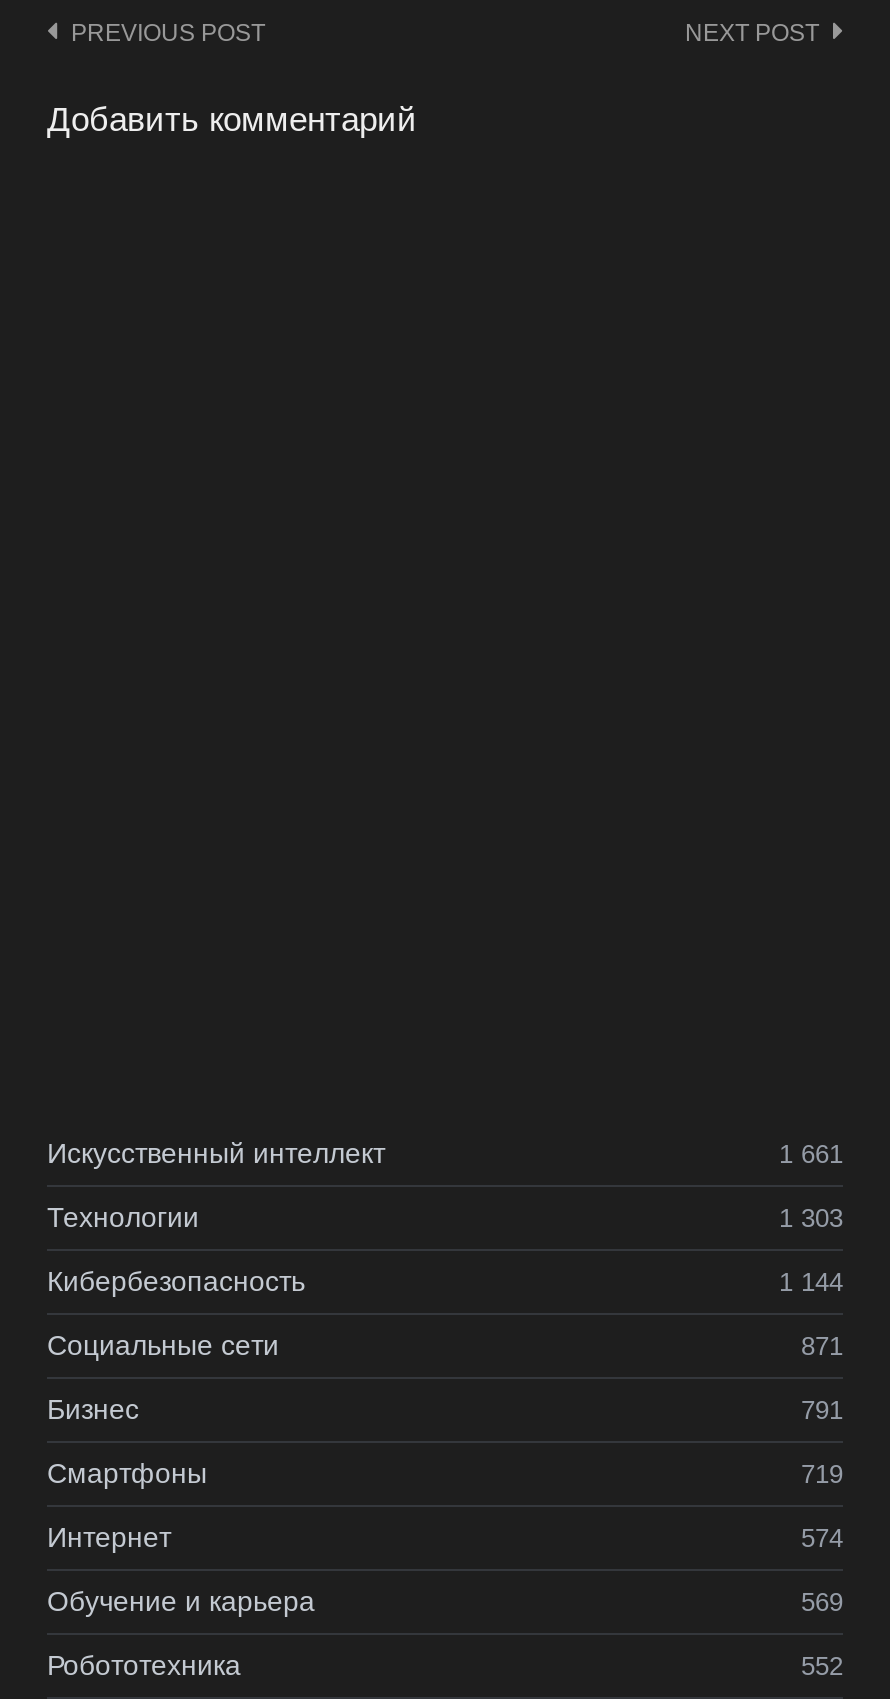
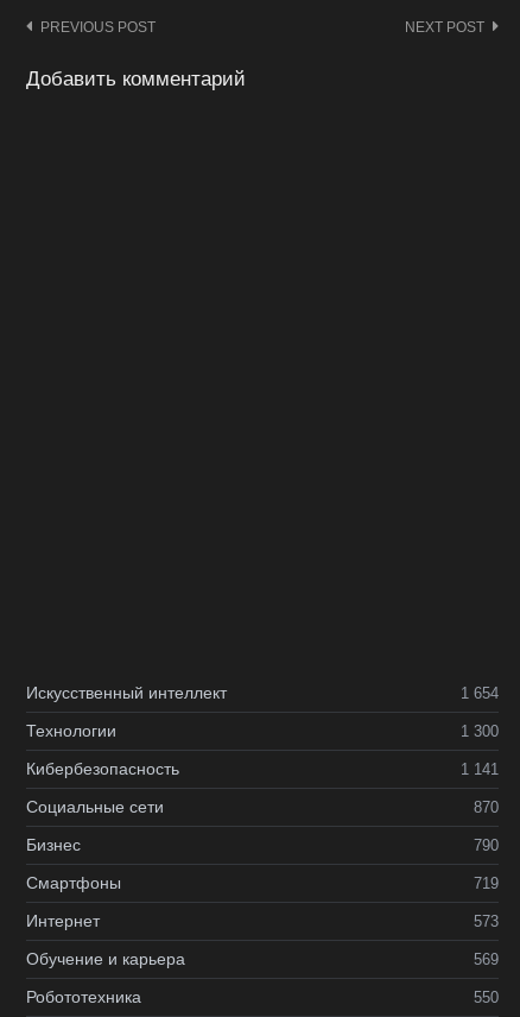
- 1 661
+ 1 654

- 1 303
+ 1 300

- 1 144
+ 1 141

- 871
+ 870

- 791
+ 790

- 574
+ 573

- 552
+ 550
